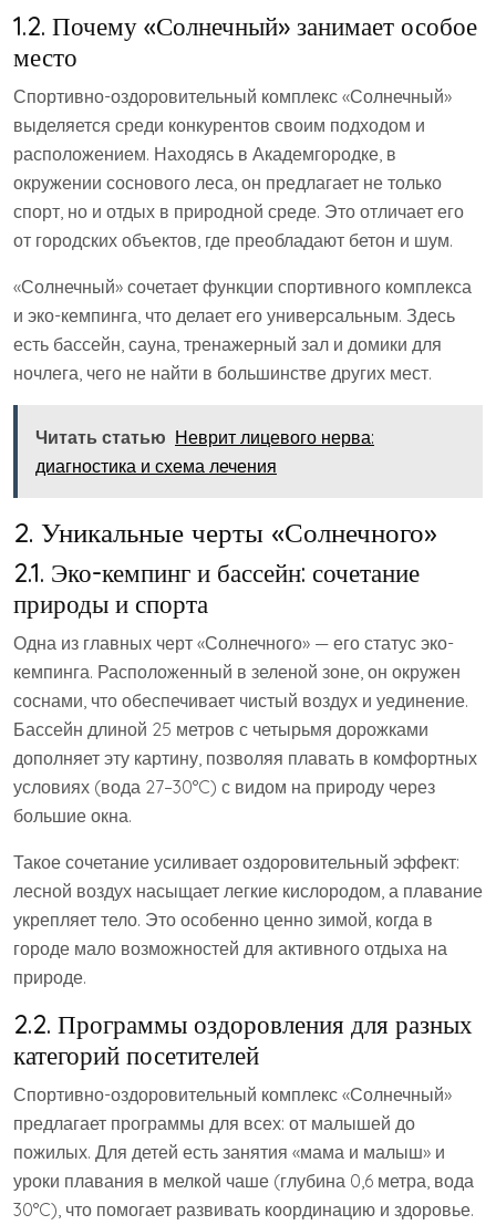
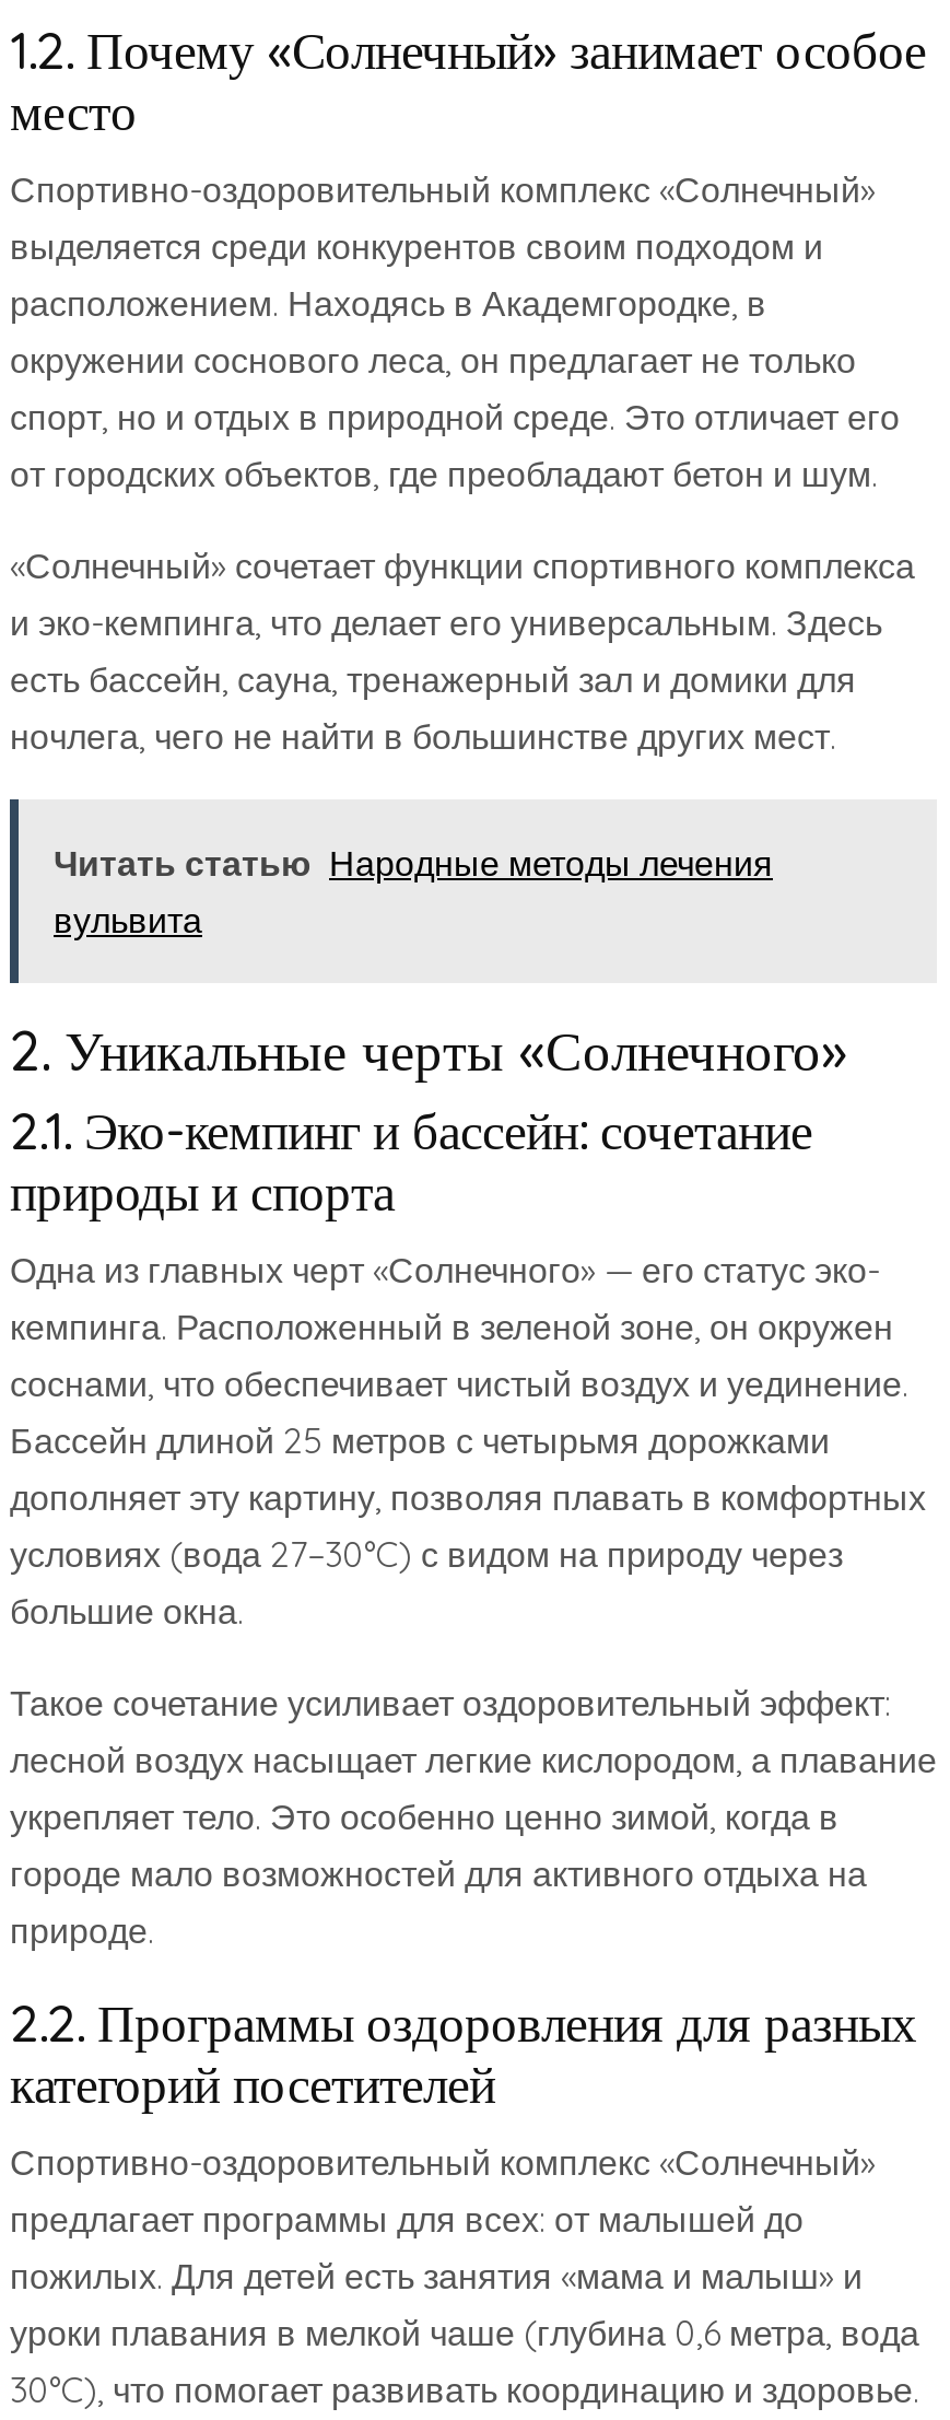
- Читать статью Неврит лицевого нерва:
- диагностика и схема лечения
+ Читать статью Народные методы лечения
+ вульвита
